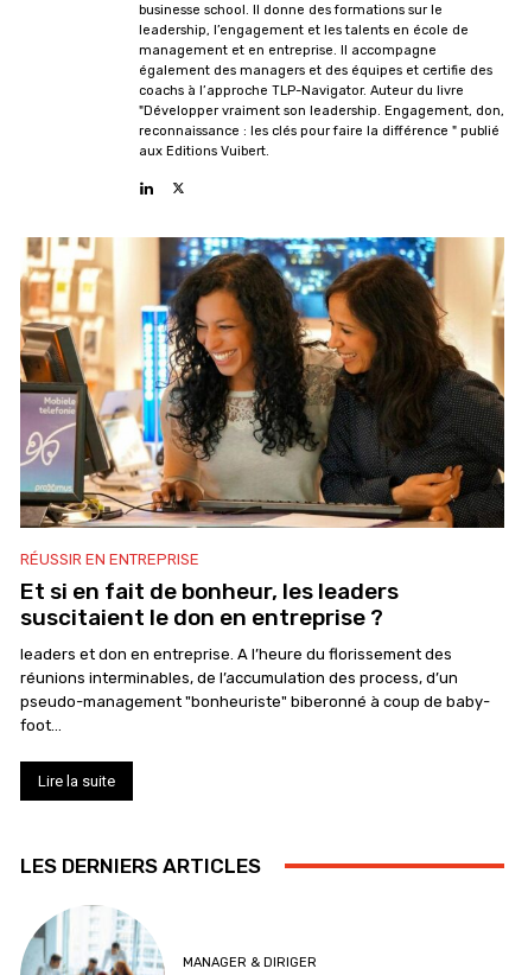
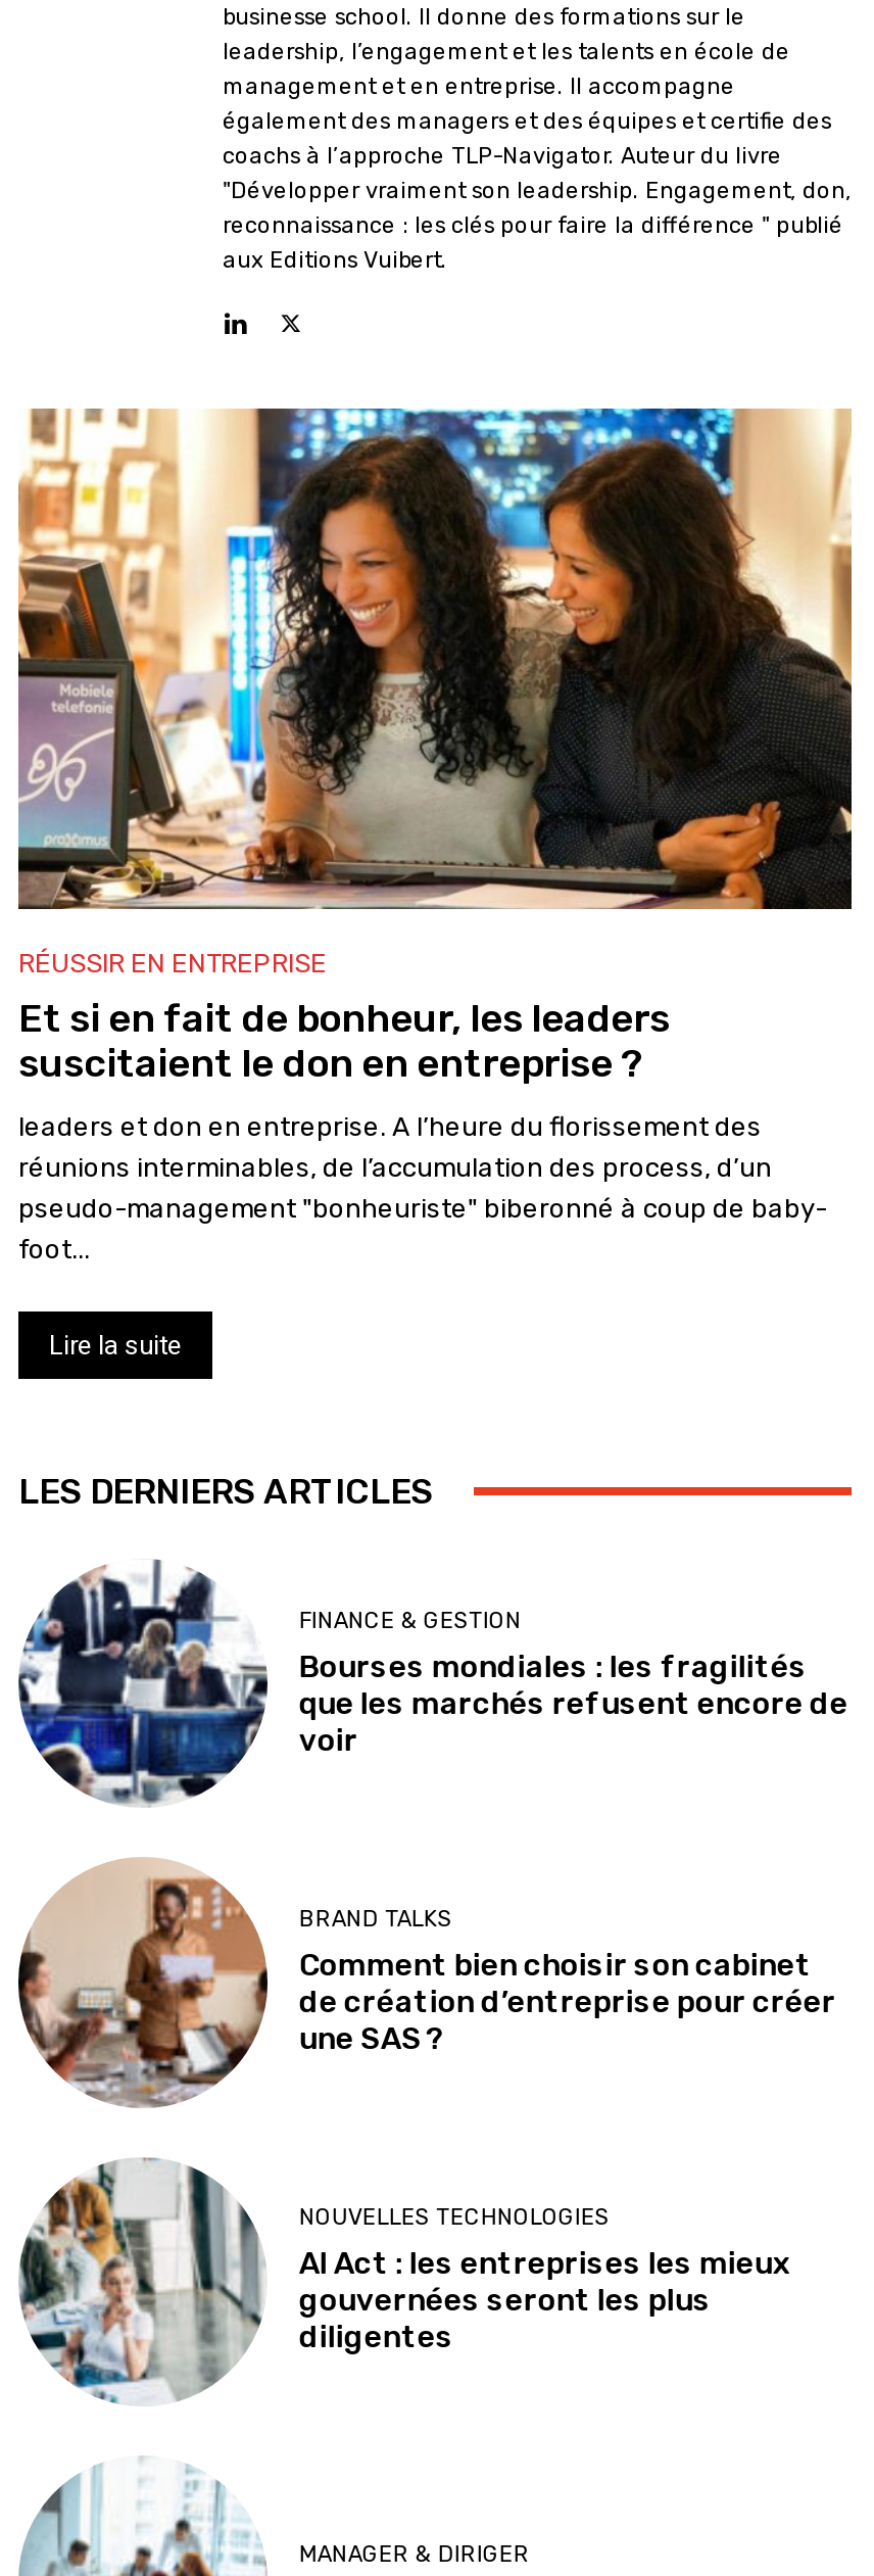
+ [image]
+ BRAND TALKS
+ Comment bien choisir son cabinet
+ de création d’entreprise pour créer
+ une SAS ?

+ [image]
+ FINANCE & GESTION
+ Bourses mondiales : les fragilités
+ que les marchés refusent encore de
+ voir

+ [image]
+ NOUVELLES TECHNOLOGIES
+ AI Act : les entreprises les mieux
+ gouvernées seront les plus
+ diligentes
